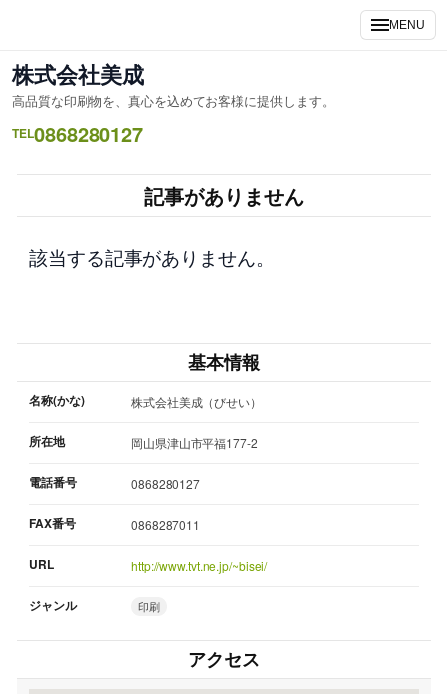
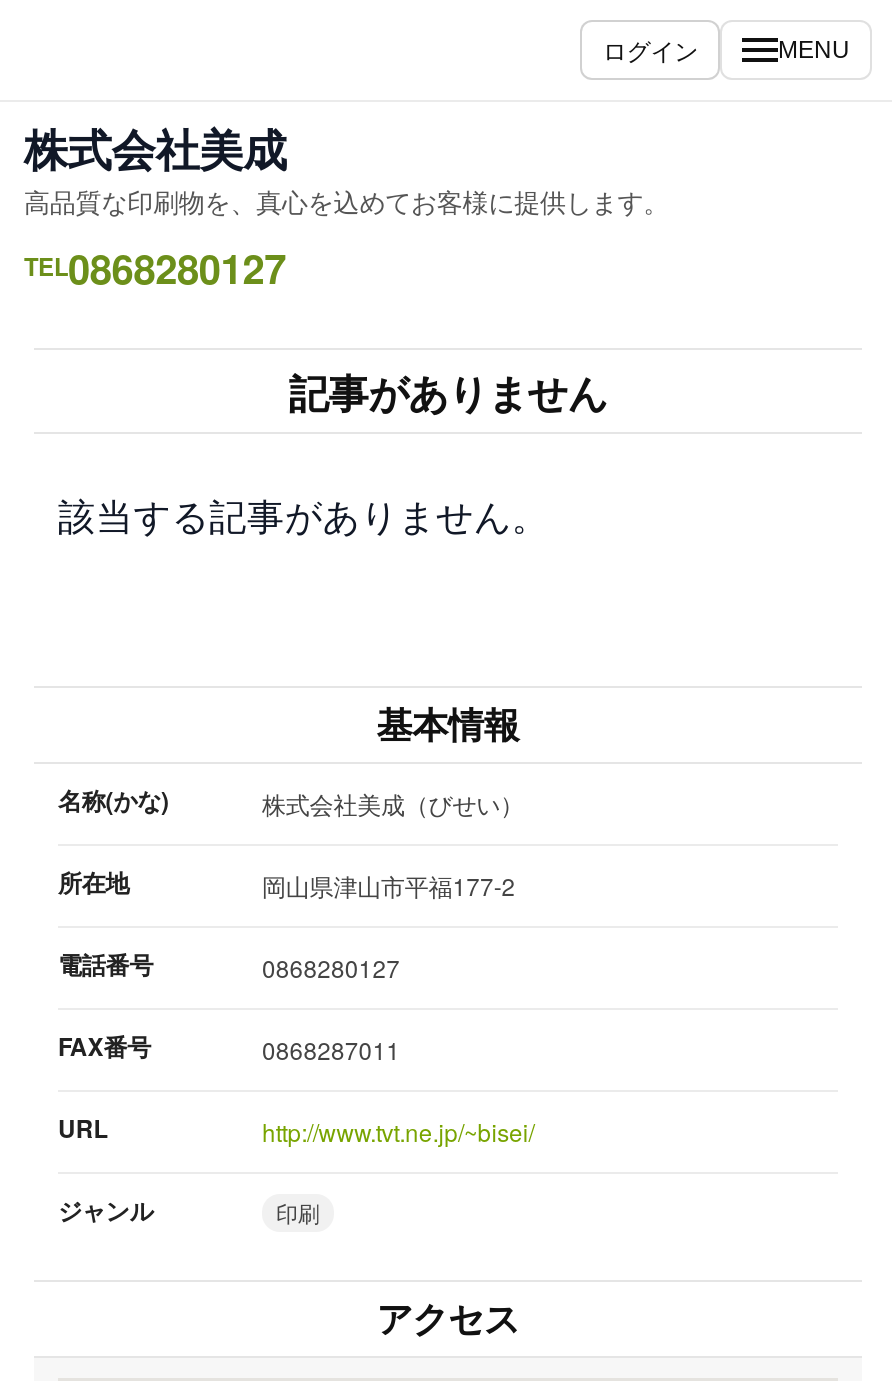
+ ログイン
